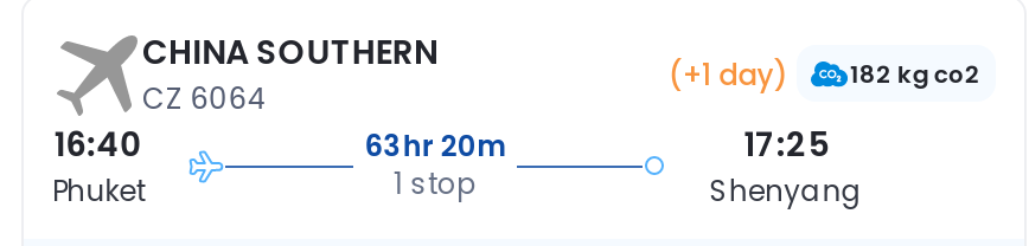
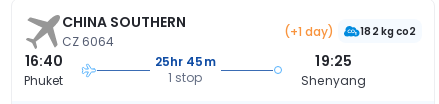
- 63hr 20m
+ 25hr 45m

- 17:25
+ 19:25
